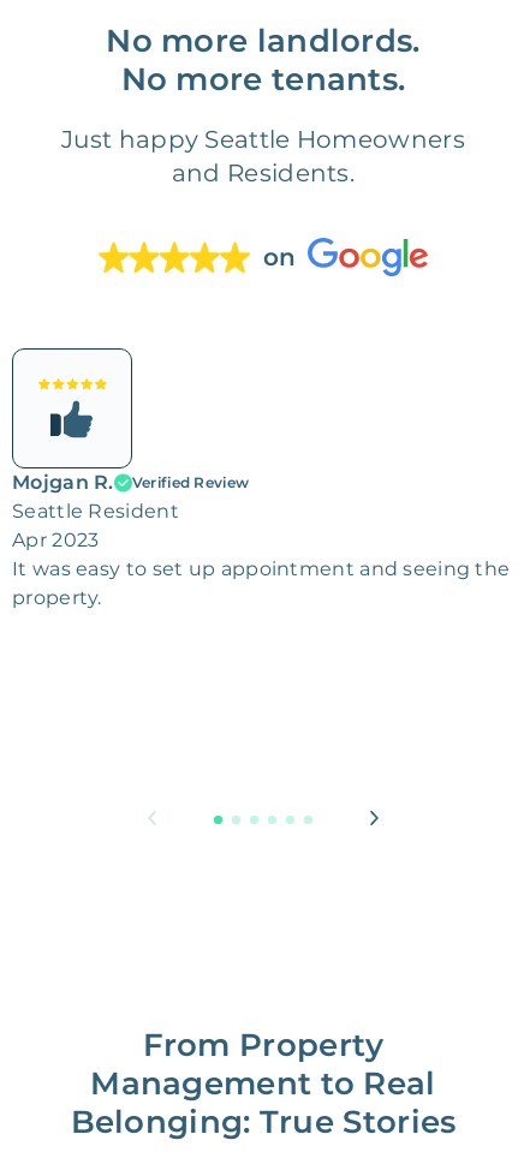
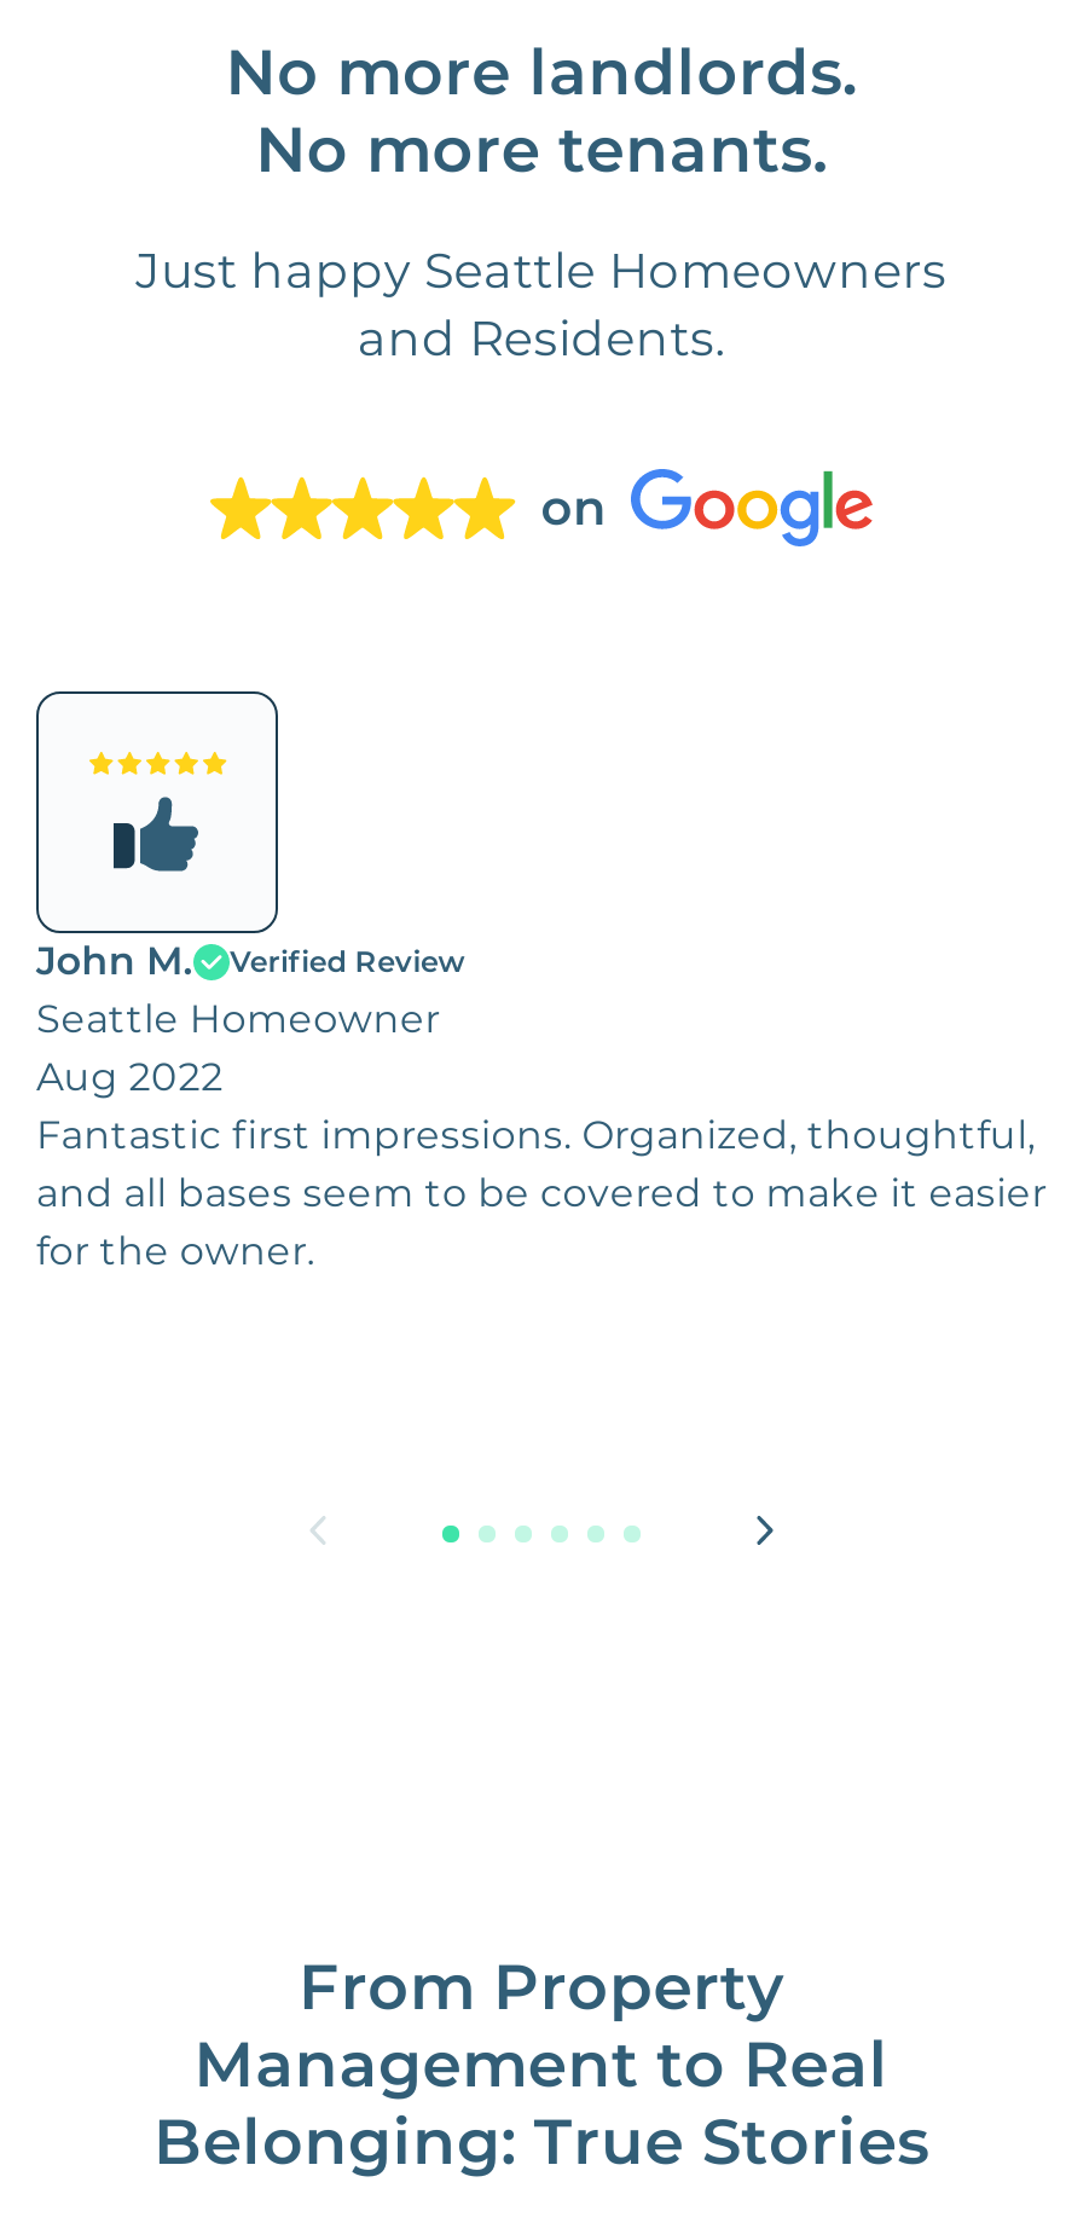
- Mojgan R.
+ John M.

- Seattle Resident
- Apr 2023
- It was easy to set up appointment and seeing the
- property.
+ Seattle Homeowner
+ Aug 2022
+ Fantastic first impressions. Organized, thoughtful,
+ and all bases seem to be covered to make it easier
+ for the owner.
